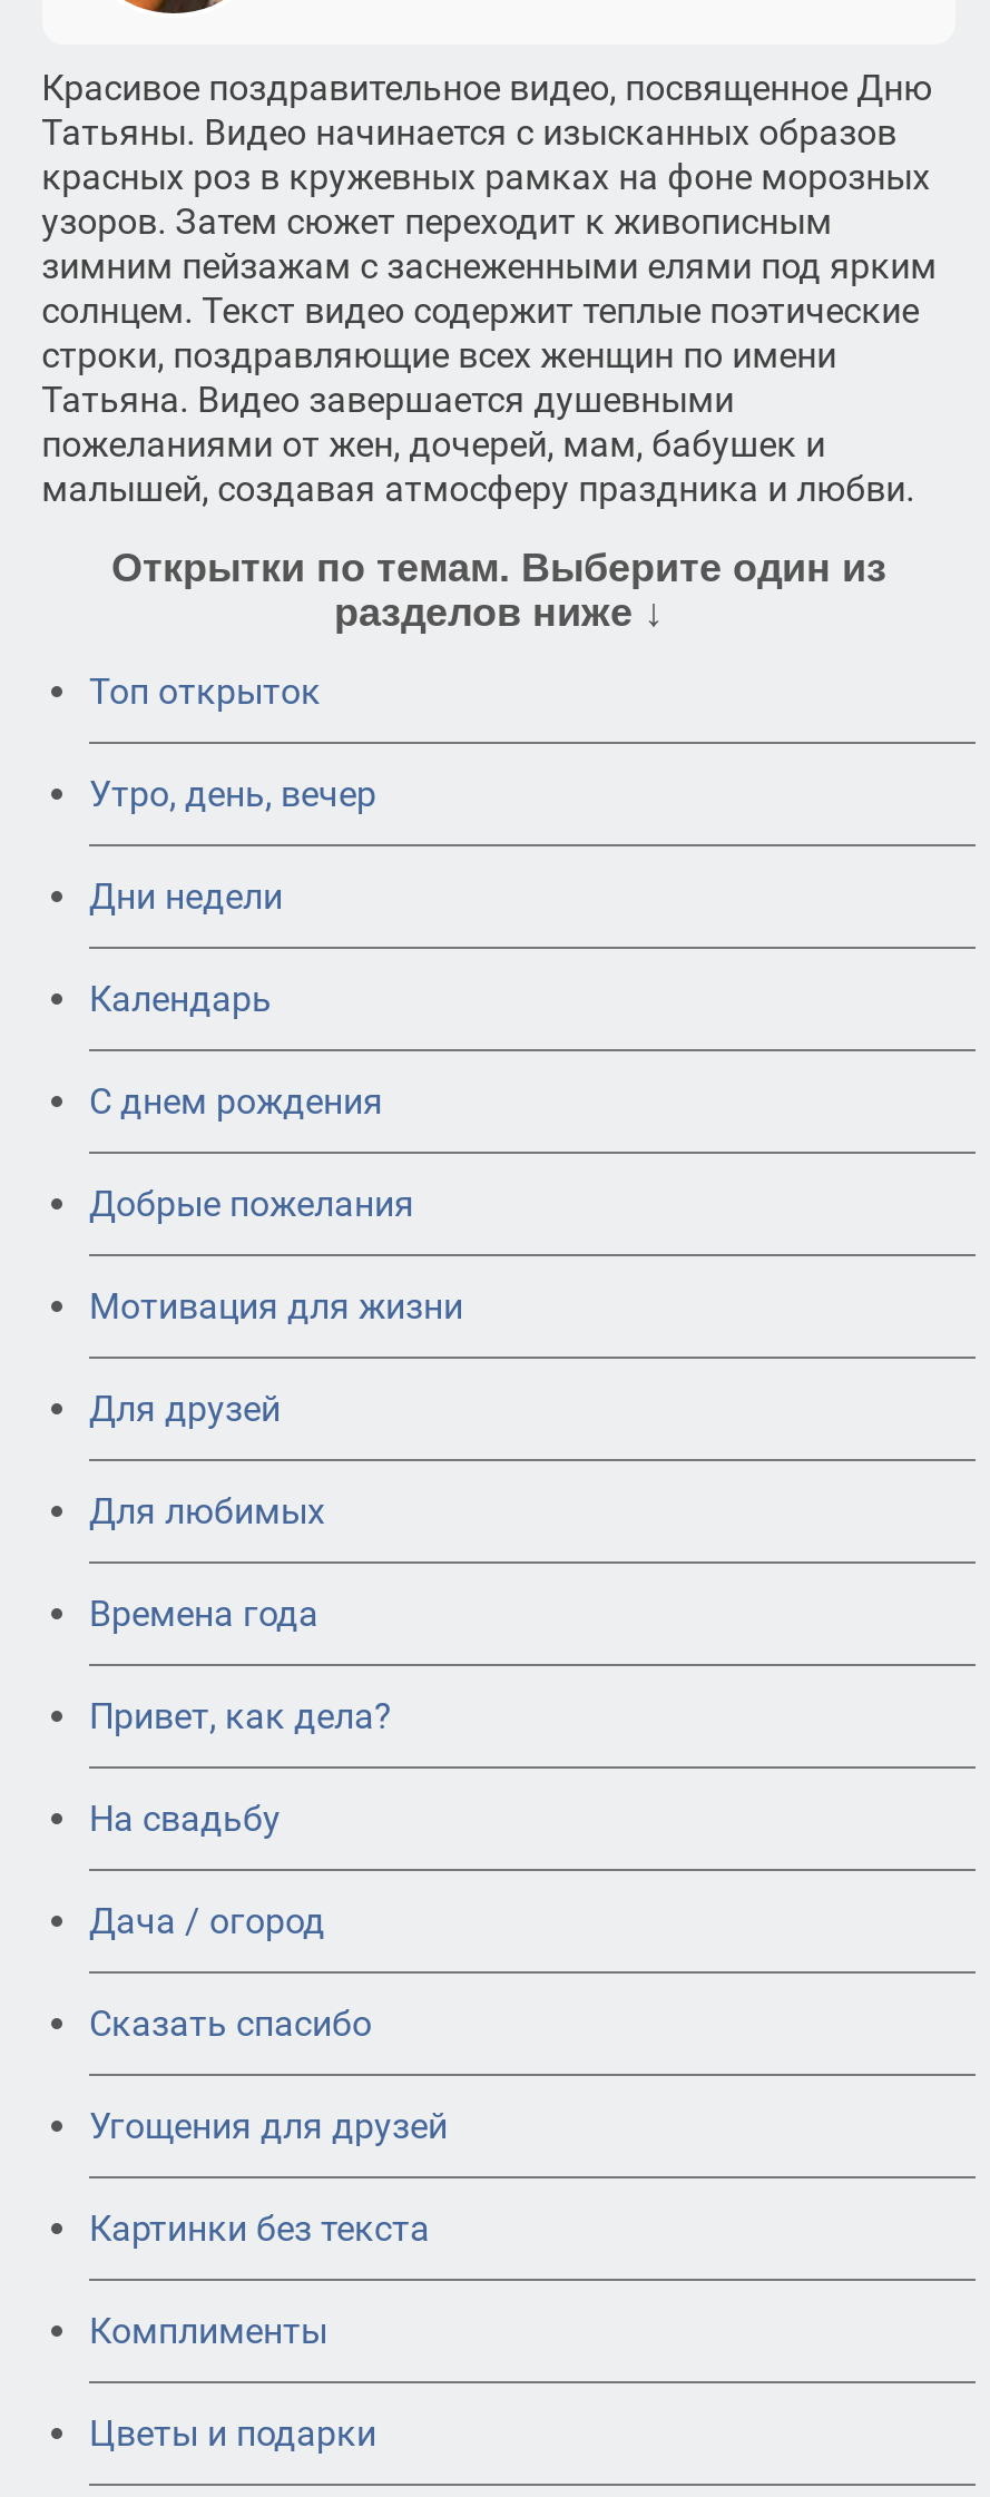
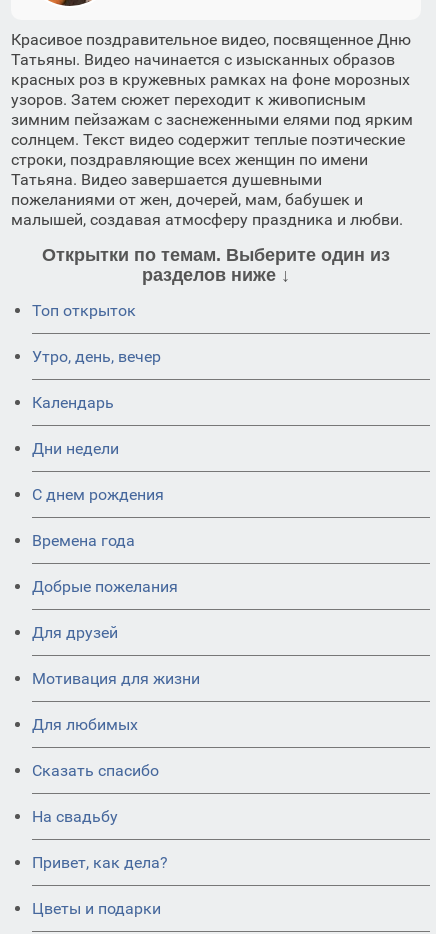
moved down: Дни недели

moved down: Добрые пожелания | Для друзей | Мотивация для жизни | Для любимых

moved down: На свадьбу | Привет, как дела?

- Дача / огород

- Угощения для друзей
- Картинки без текста
- Комплименты
